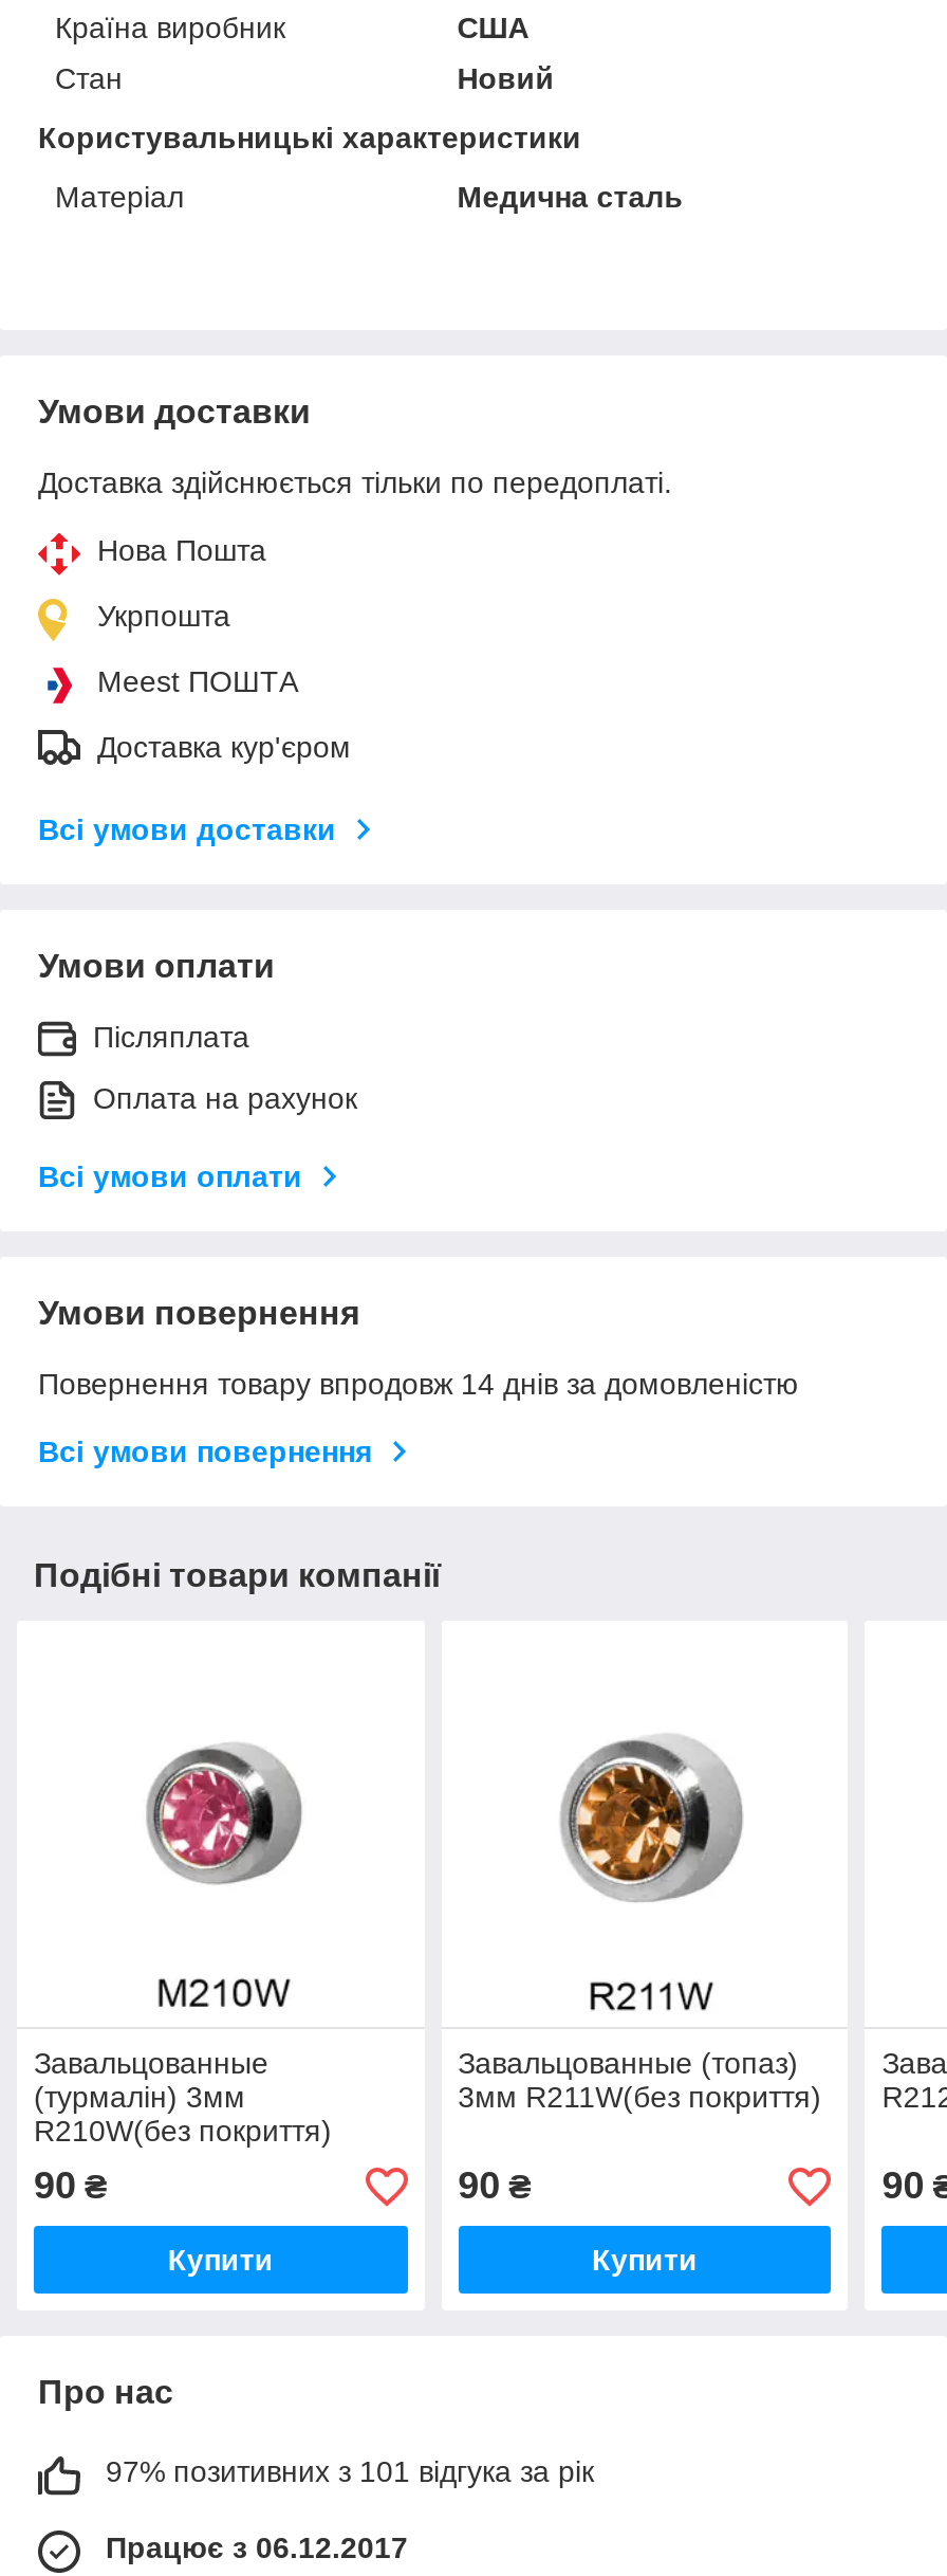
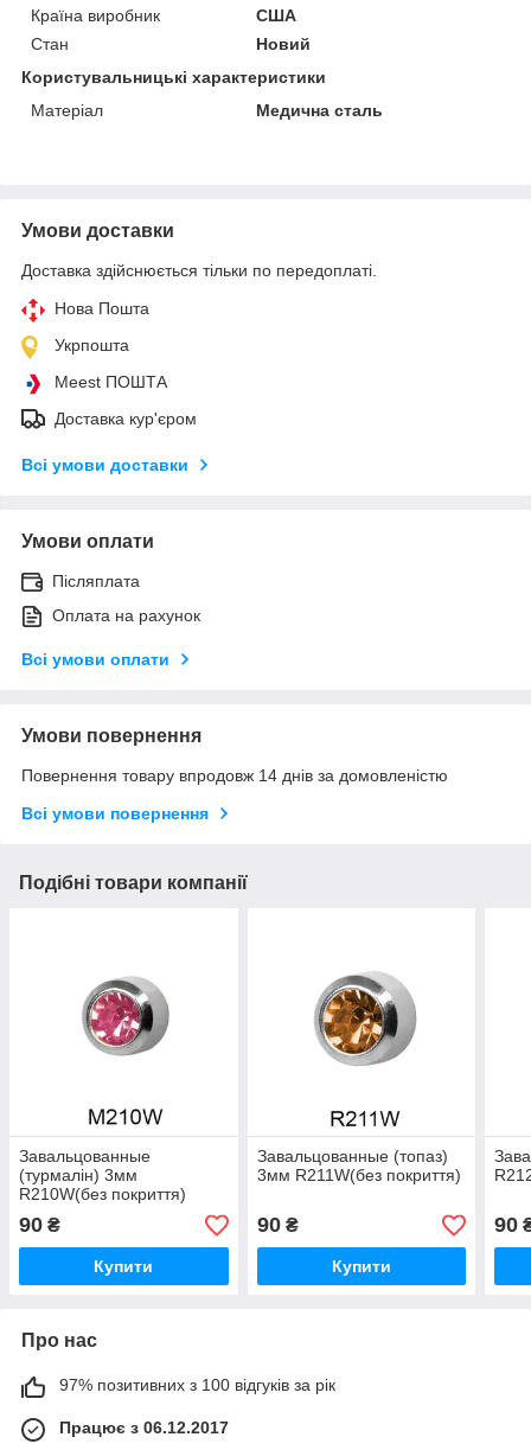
- 97% позитивних з 101 відгука за рік
+ 97% позитивних з 100 відгуків за рік
